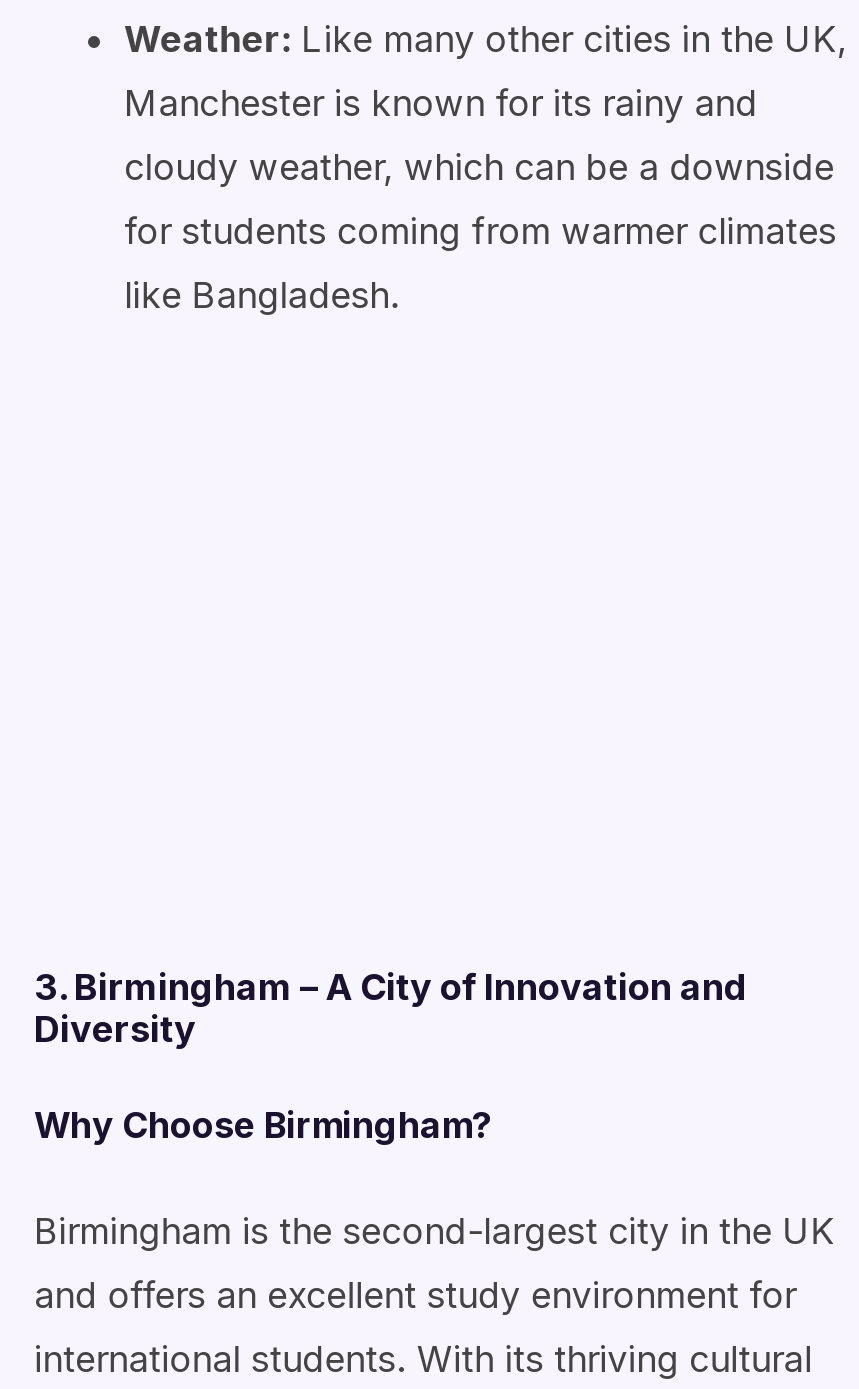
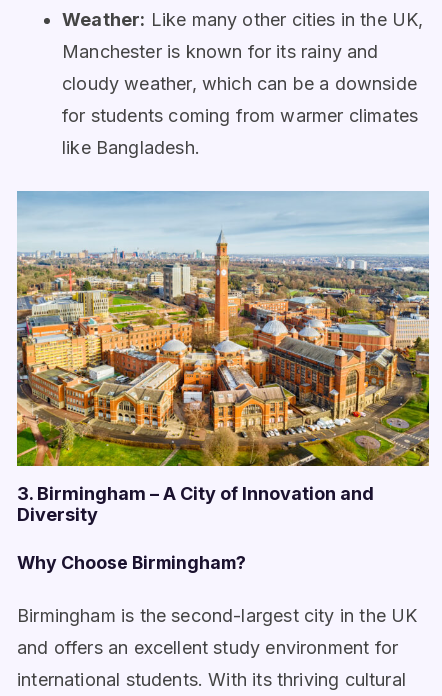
+ [image]
